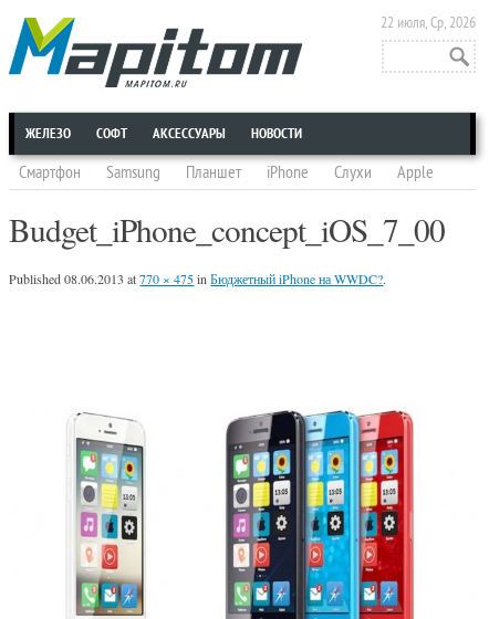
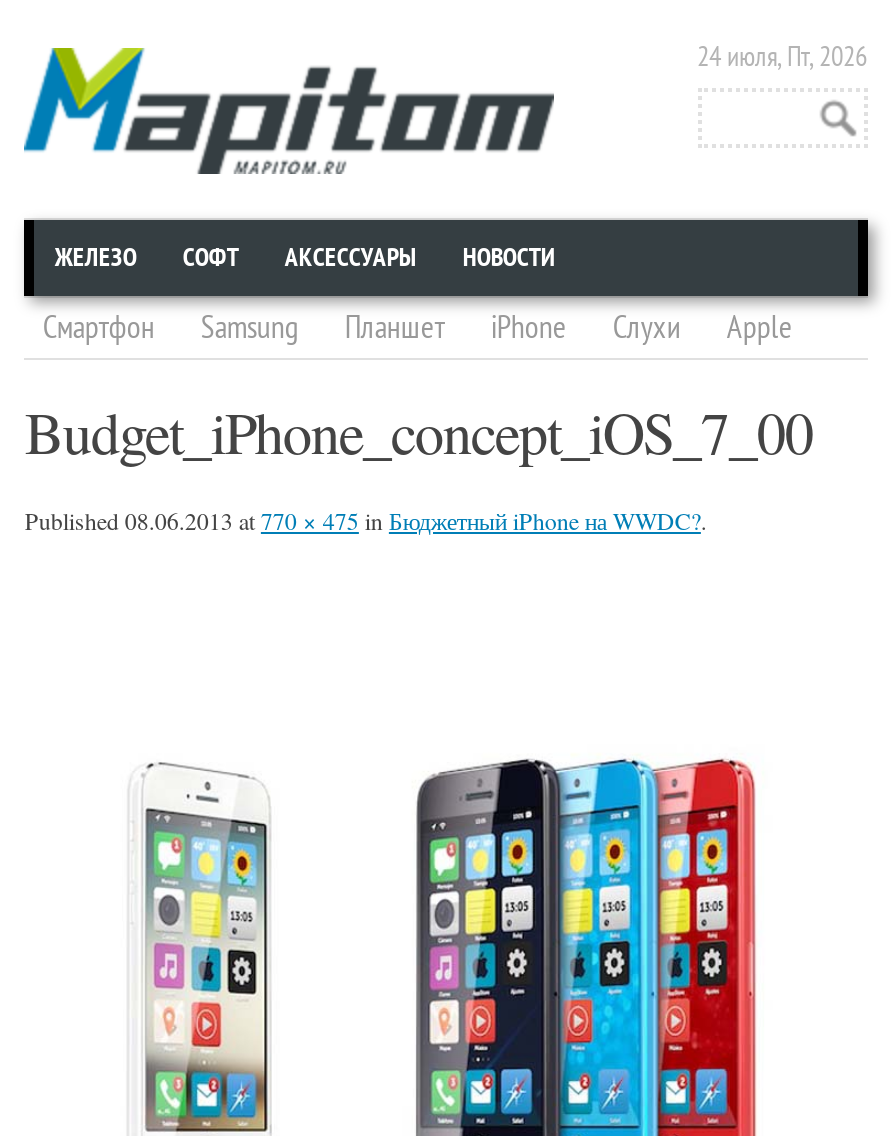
- 22 июля, Ср, 2026
+ 24 июля, Пт, 2026
